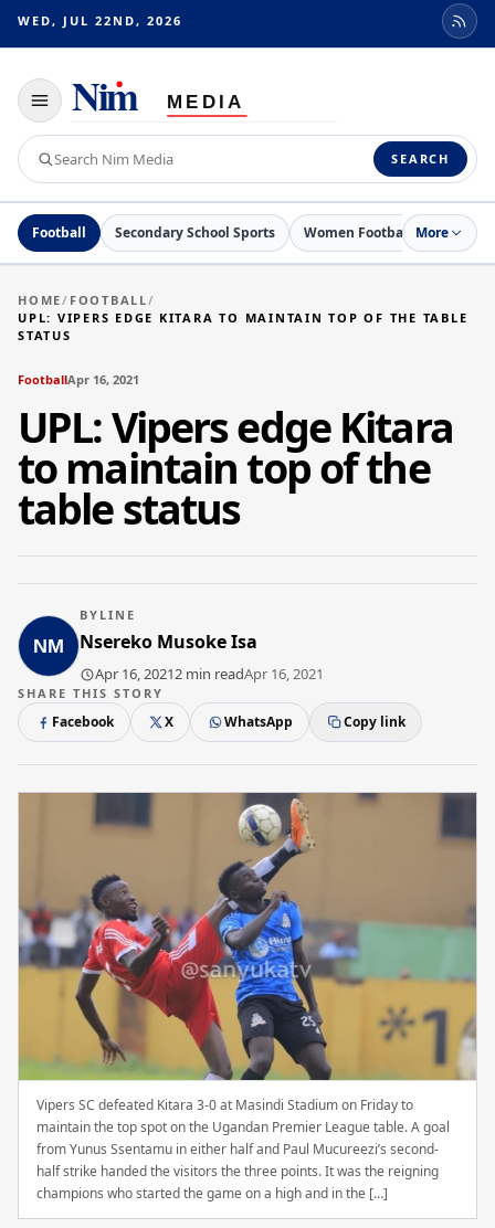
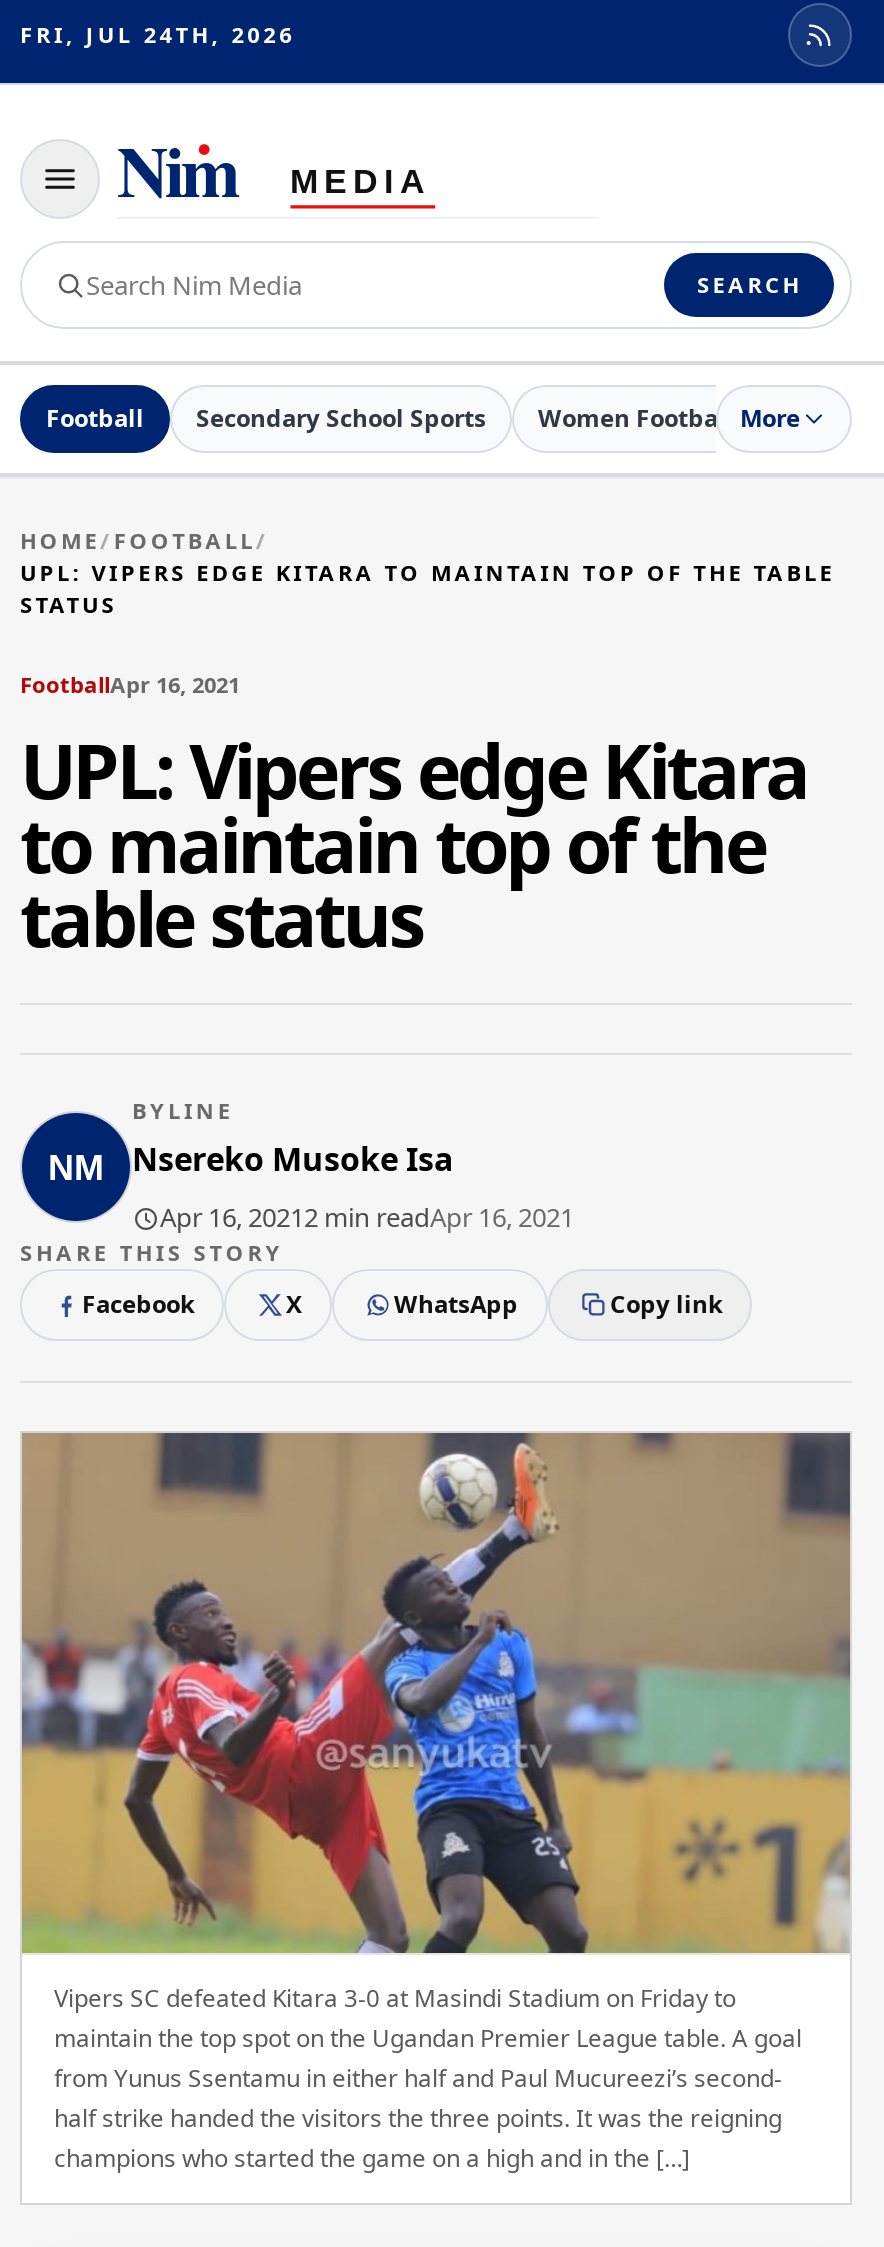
- WED, JUL 22ND, 2026
+ FRI, JUL 24TH, 2026
